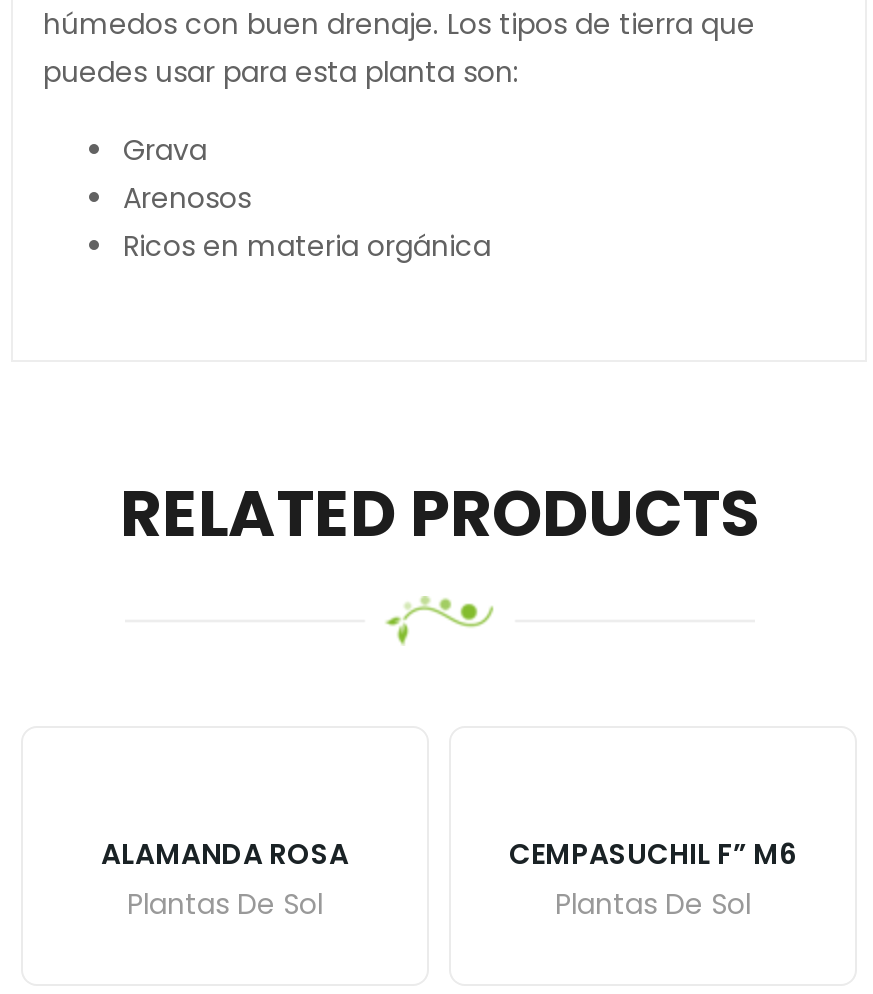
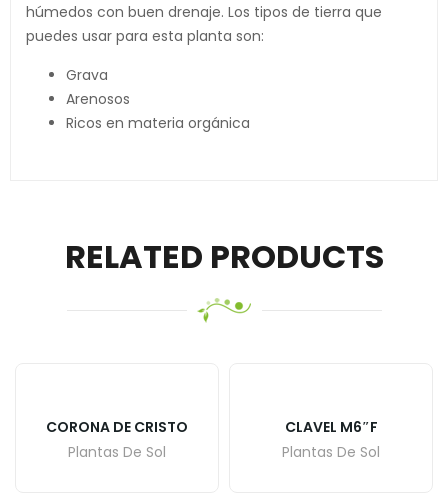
- ALAMANDA ROSA
+ CORONA DE CRISTO

- CEMPASUCHIL F” M6
+ CLAVEL M6″F
